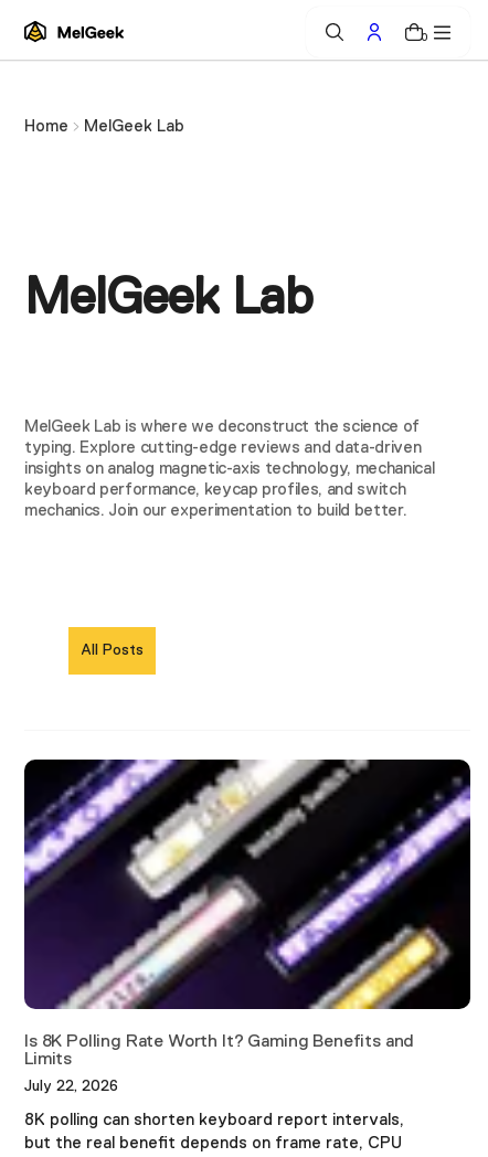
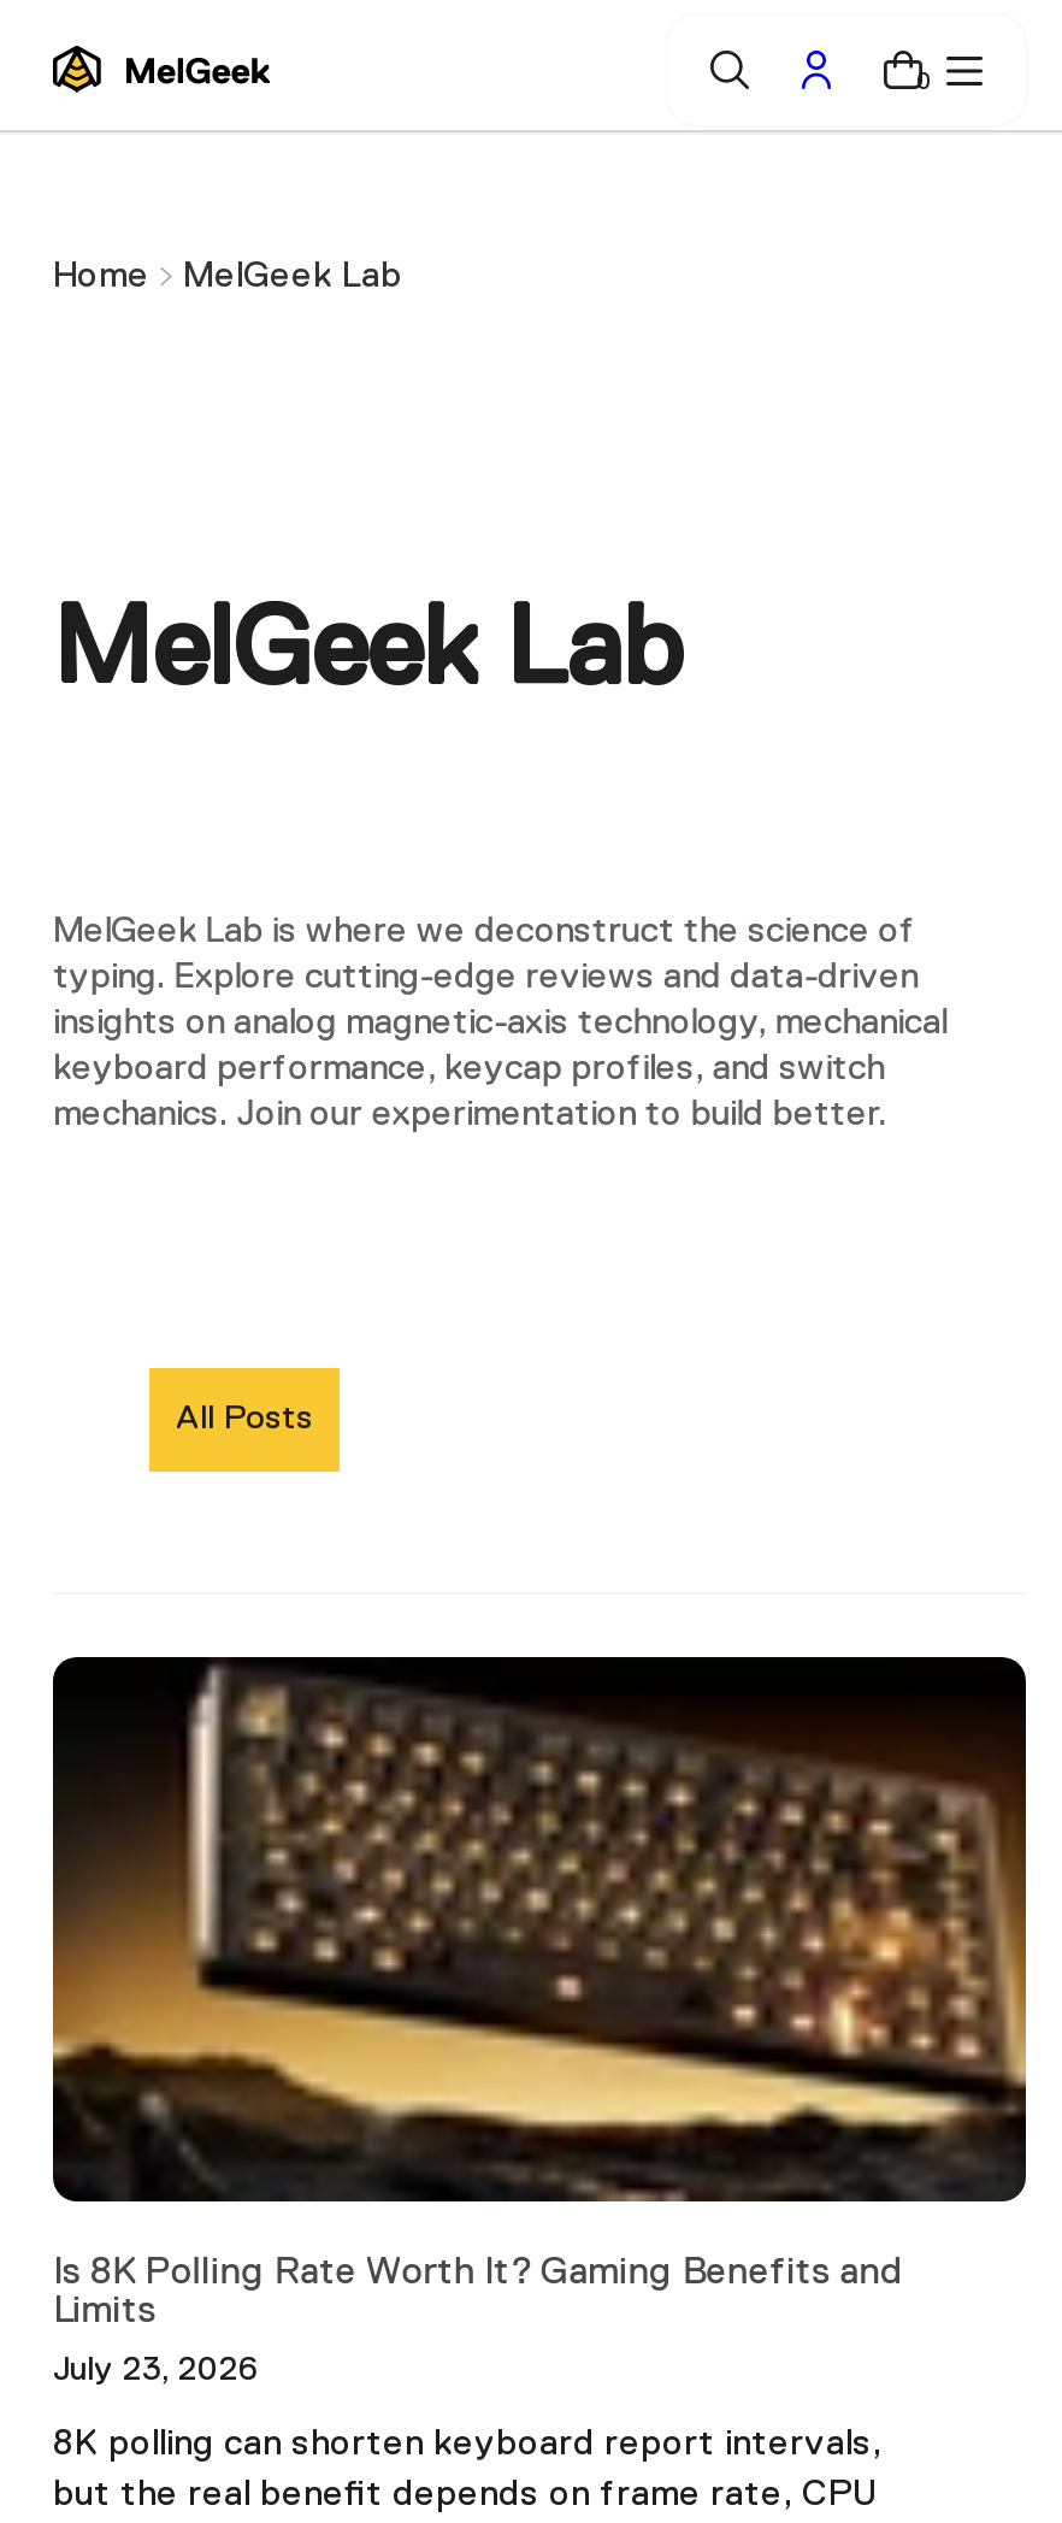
- [image]
+ [image]

- July 22, 2026
+ July 23, 2026
